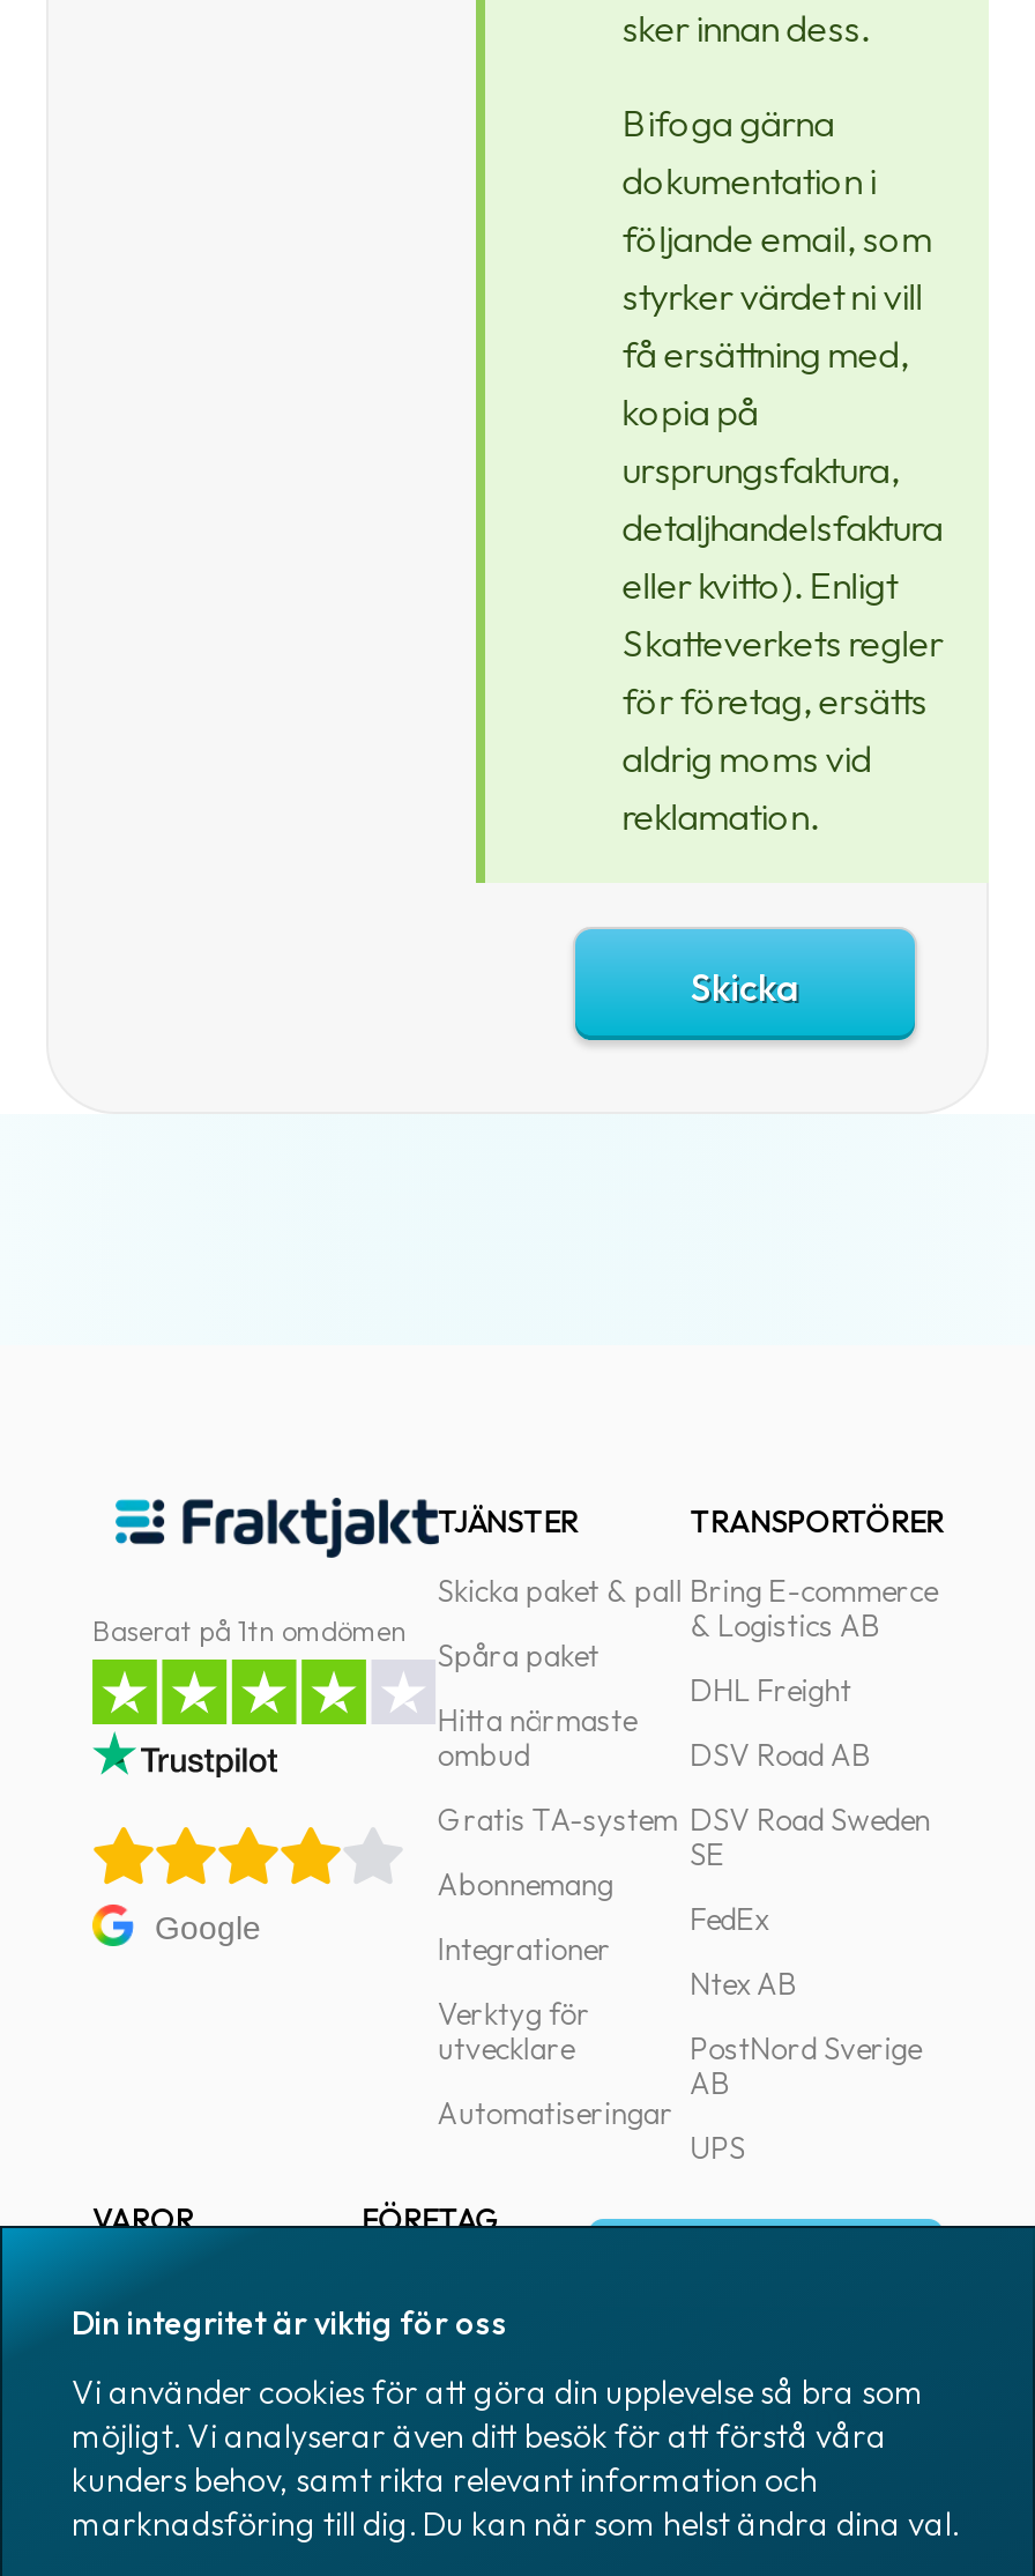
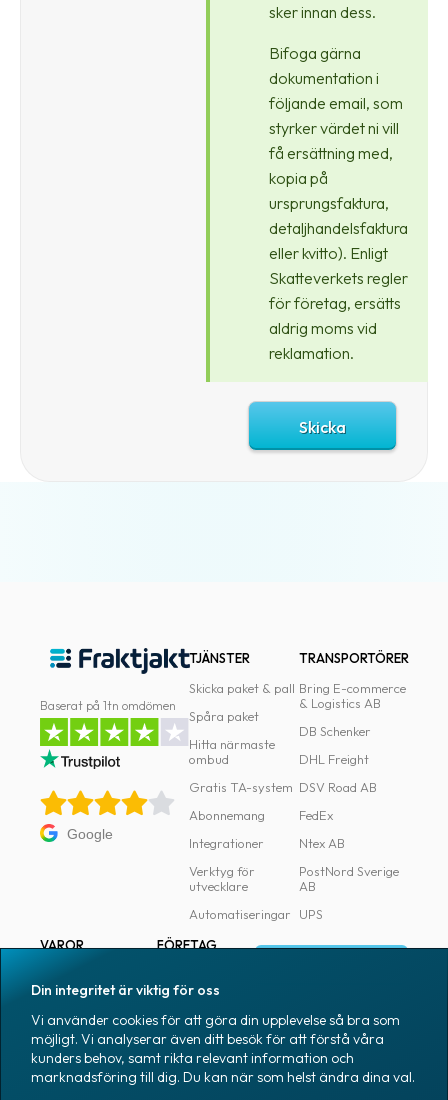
+ DB Schenker

moved down: DHL Freight | DSV Road AB

- DSV Road Sweden
- SE
